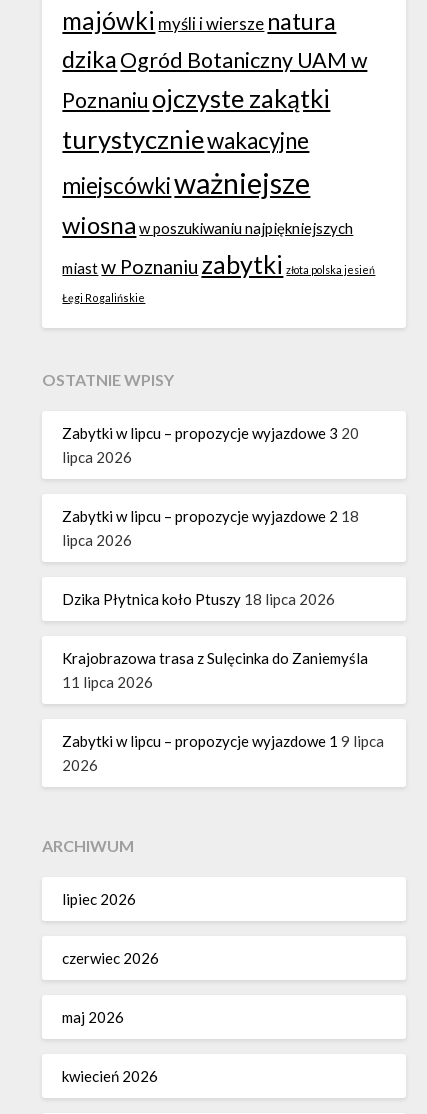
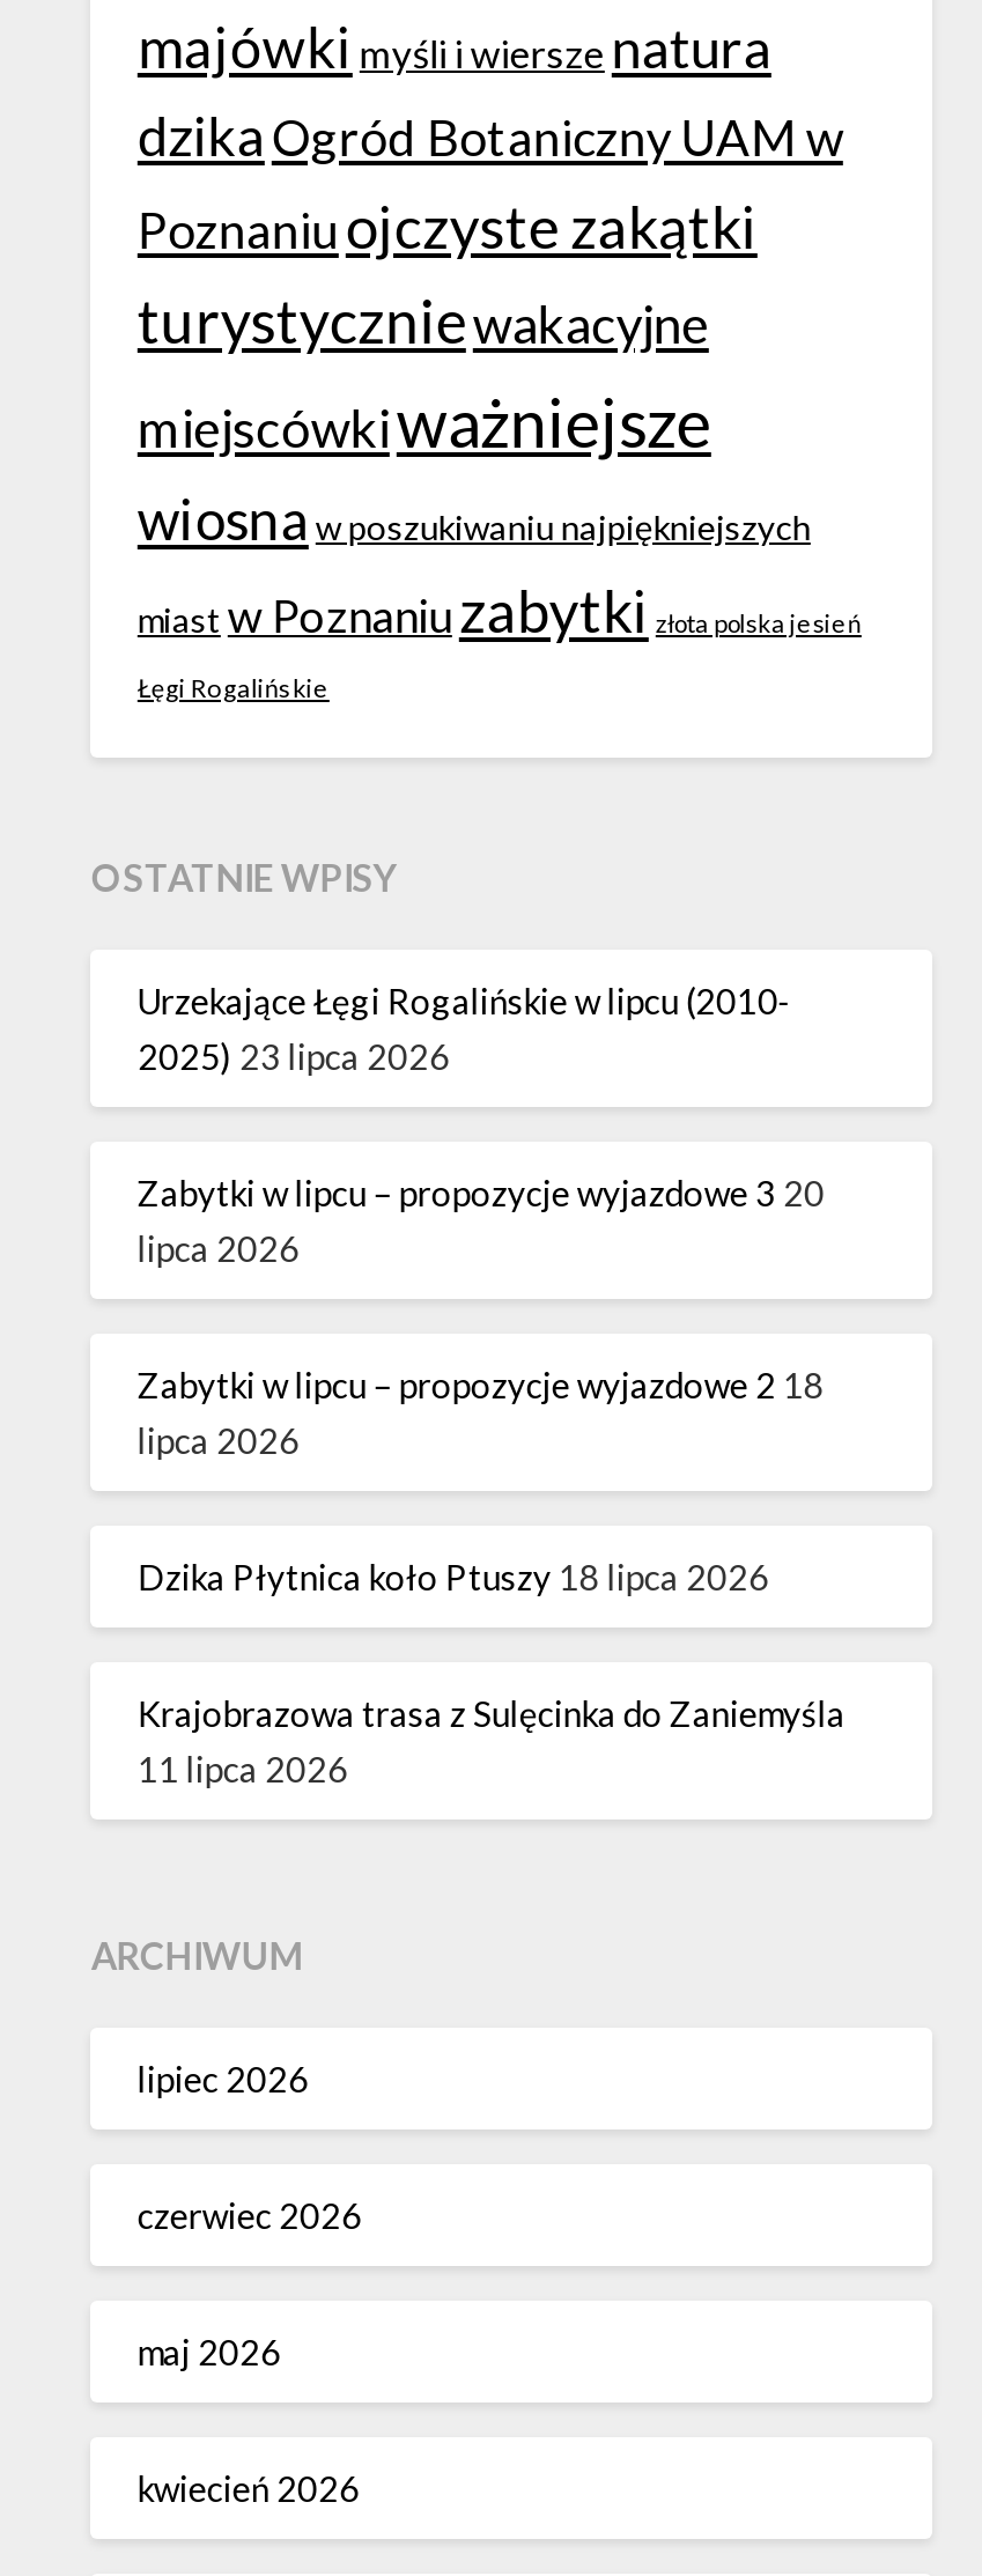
+ Urzekające Łęgi Rogalińskie w lipcu (2010-
+ 2025) 23 lipca 2026

moved down: Zabytki w lipcu – propozycje wyjazdowe 3 20 | lipca 2026 | Zabytki w lipcu – propozycje wyjazdowe 2 18 | lipca 2026 | Dzika Płytnica koło Ptuszy 18 lipca 2026 | Krajobrazowa trasa z Sulęcinka do Zaniemyśla | 11 lipca 2026

- Zabytki w lipcu – propozycje wyjazdowe 1 9 lipca
- 2026
